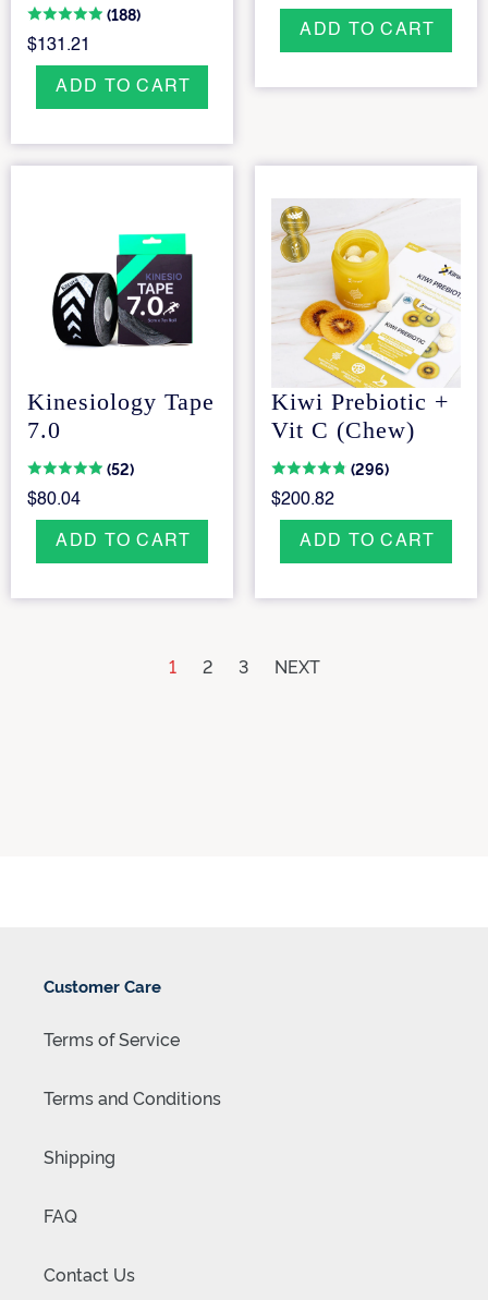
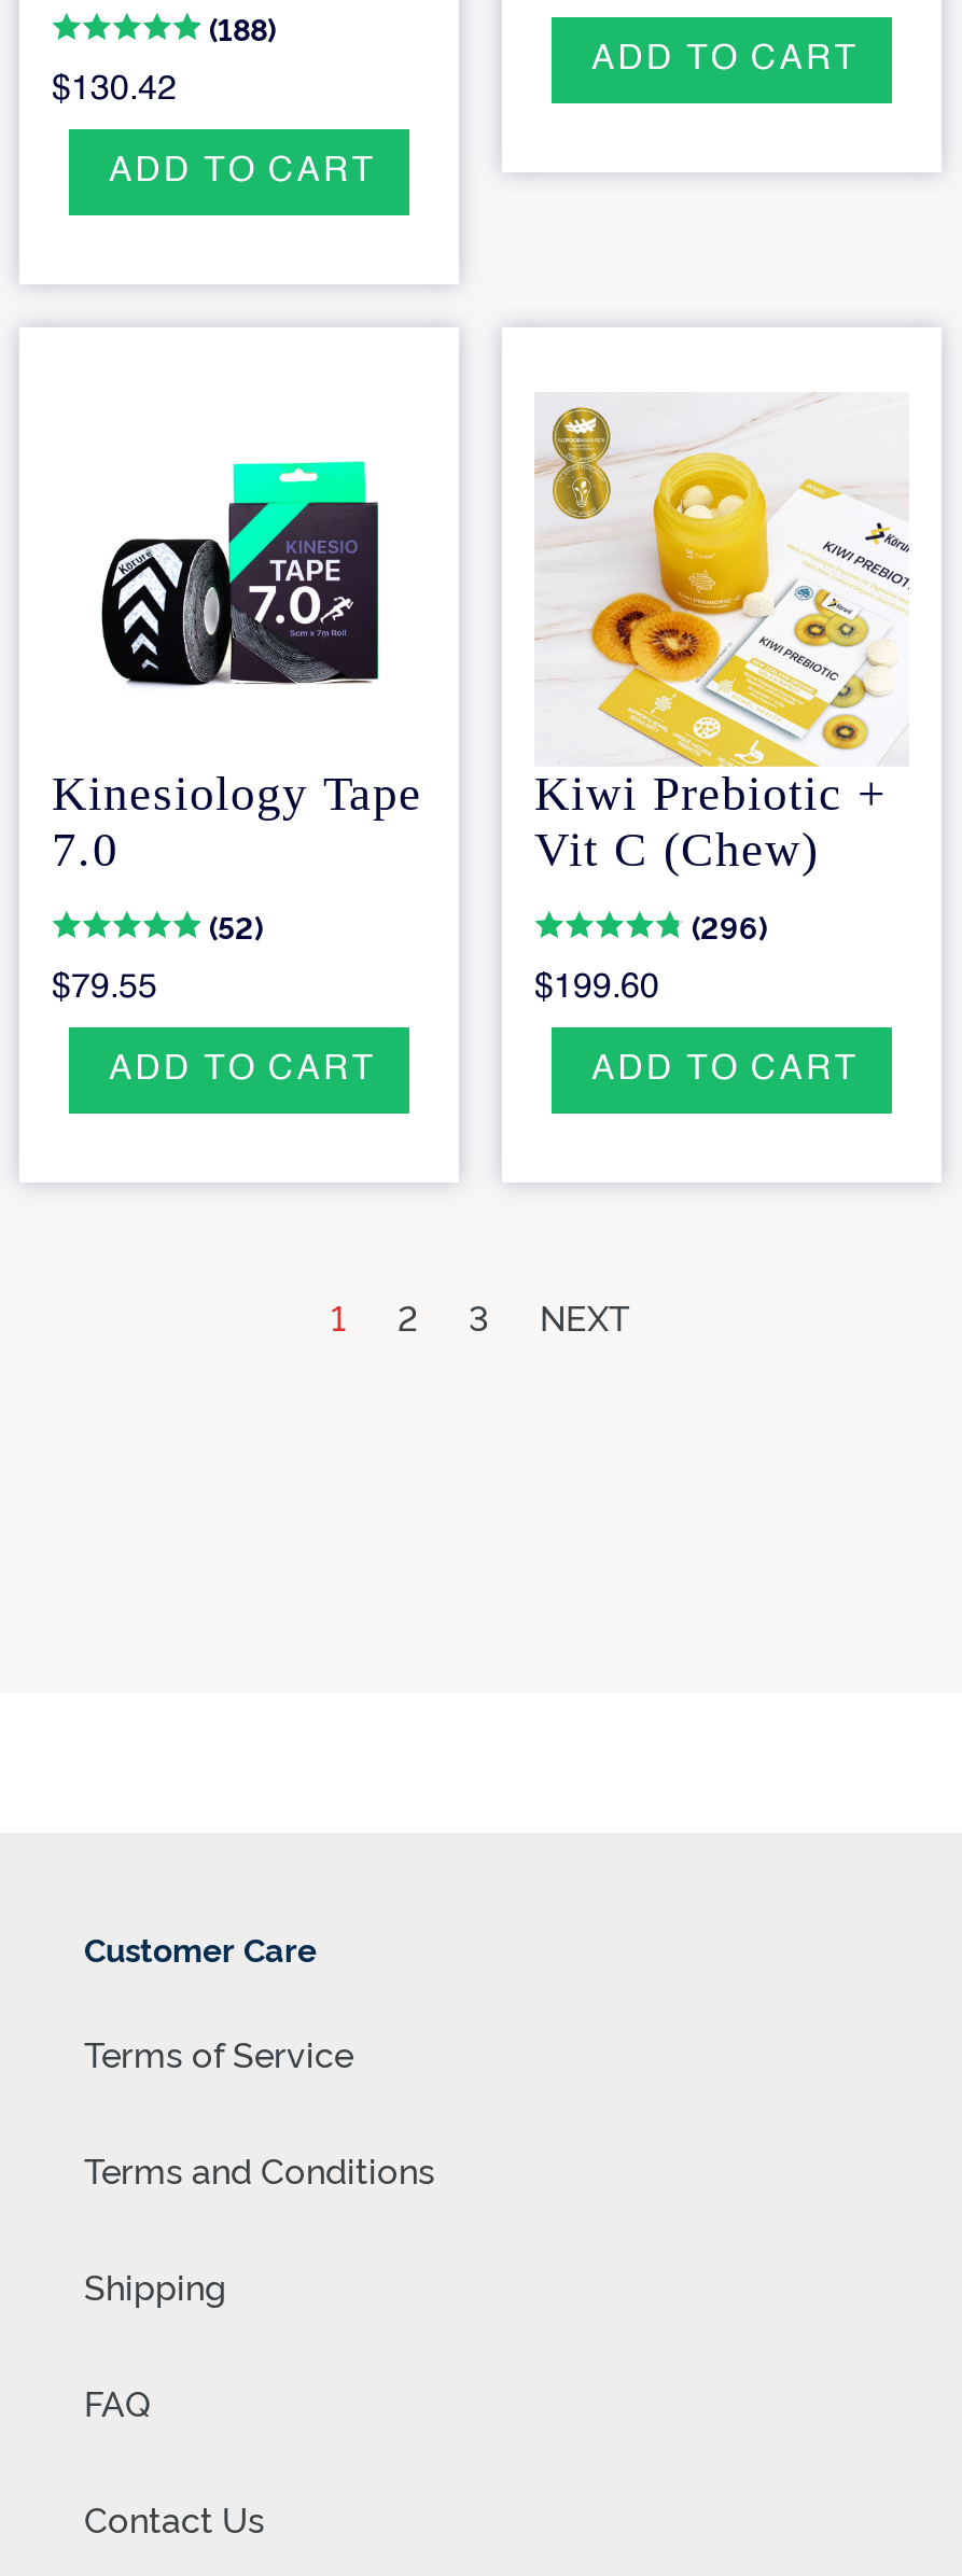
- $131.21
+ $130.42

- $80.04
+ $79.55

- $200.82
+ $199.60
